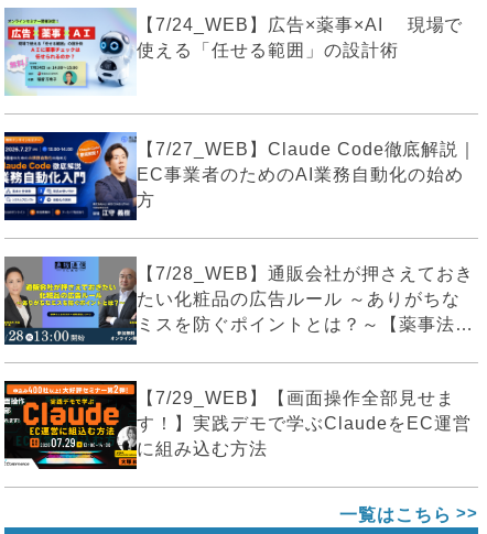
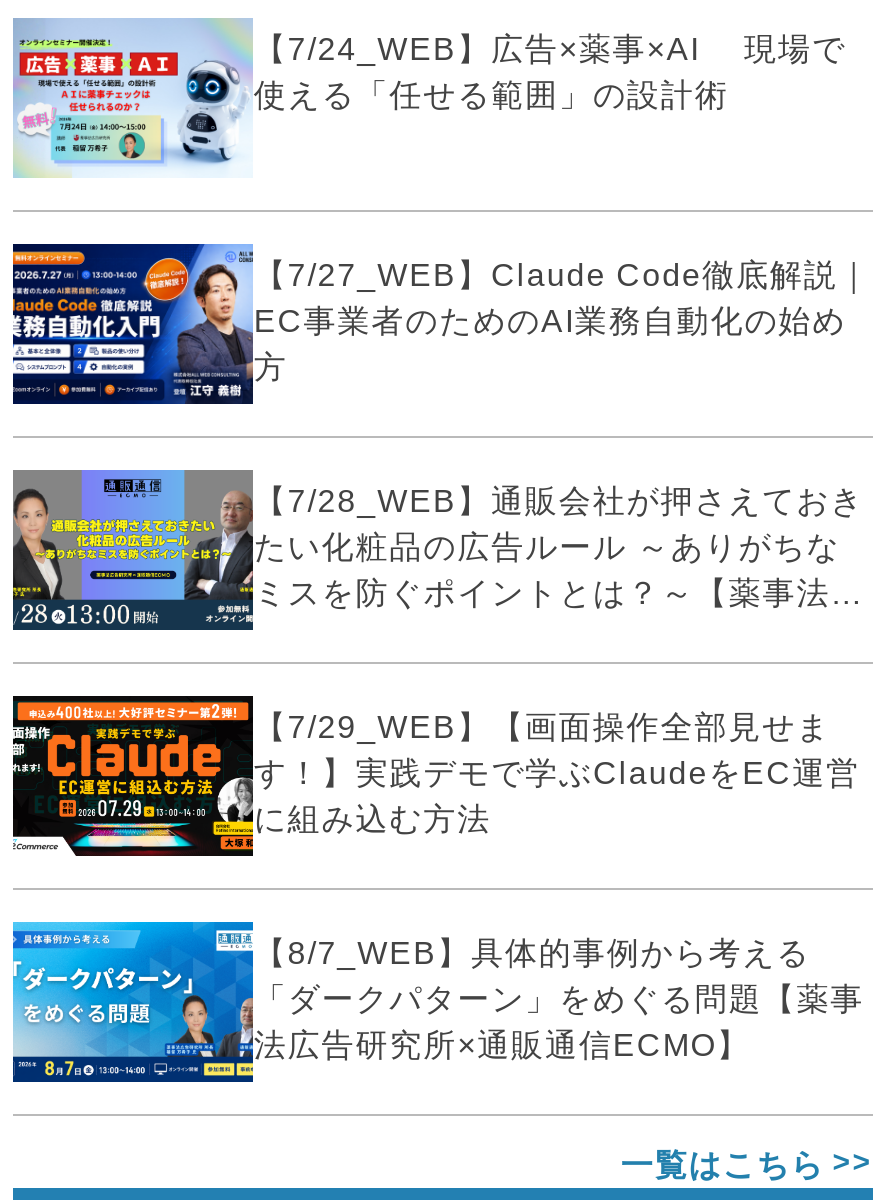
+ [image]
+ 【8/7_WEB】具体的事例から考える
+ 「ダークパターン」をめぐる問題【薬事
+ 法広告研究所×通販通信ECMO】
